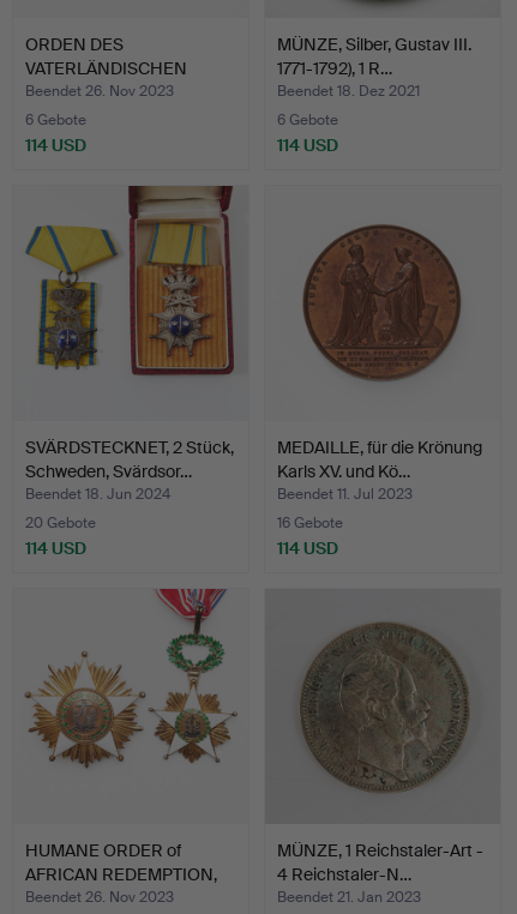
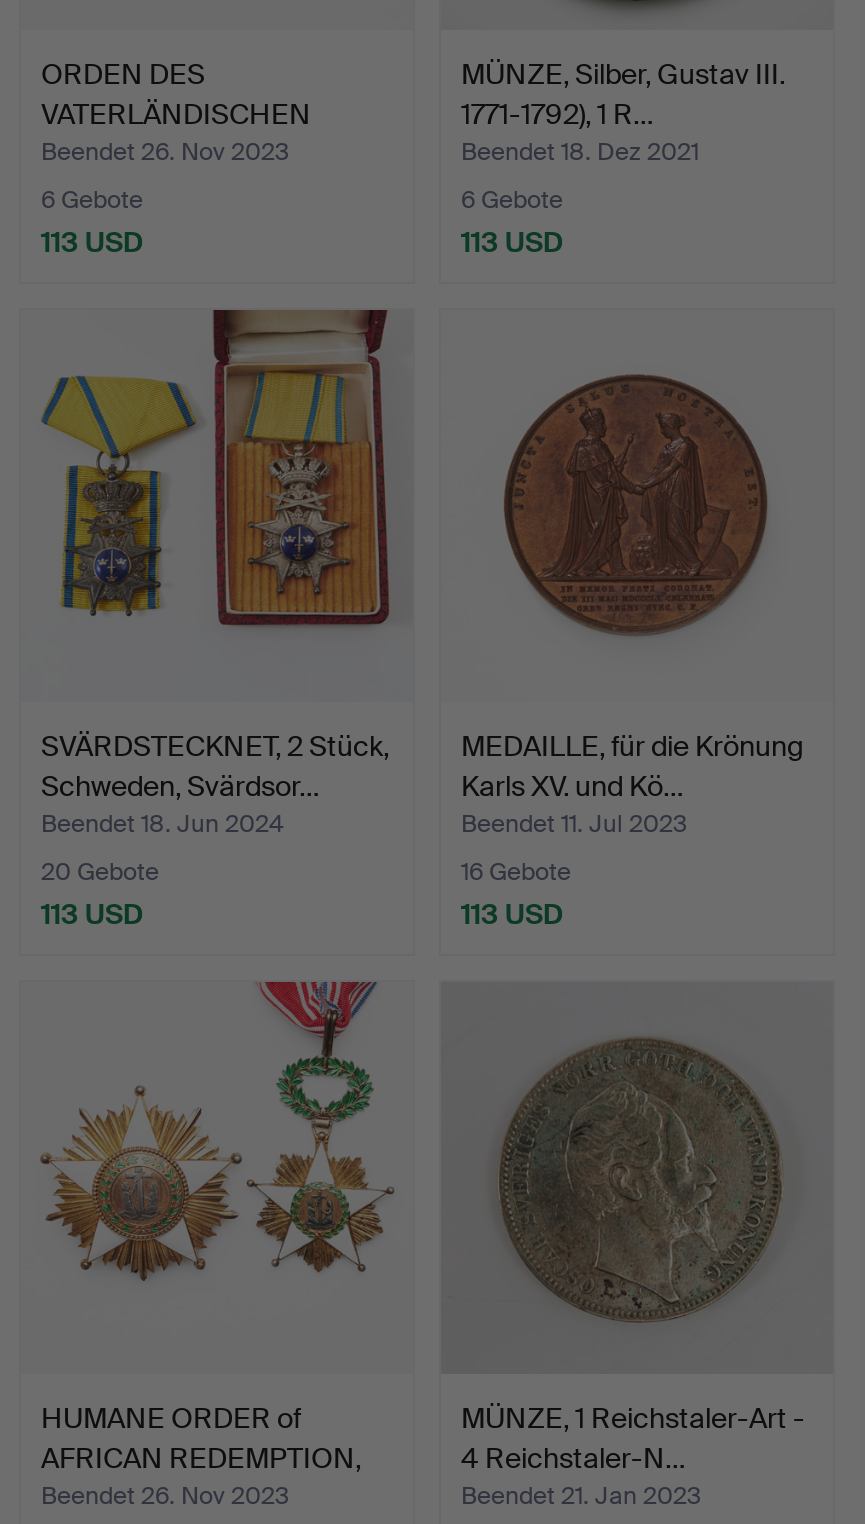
- 114 USD
+ 113 USD

- 114 USD
+ 113 USD

- 114 USD
+ 113 USD

- 114 USD
+ 113 USD
